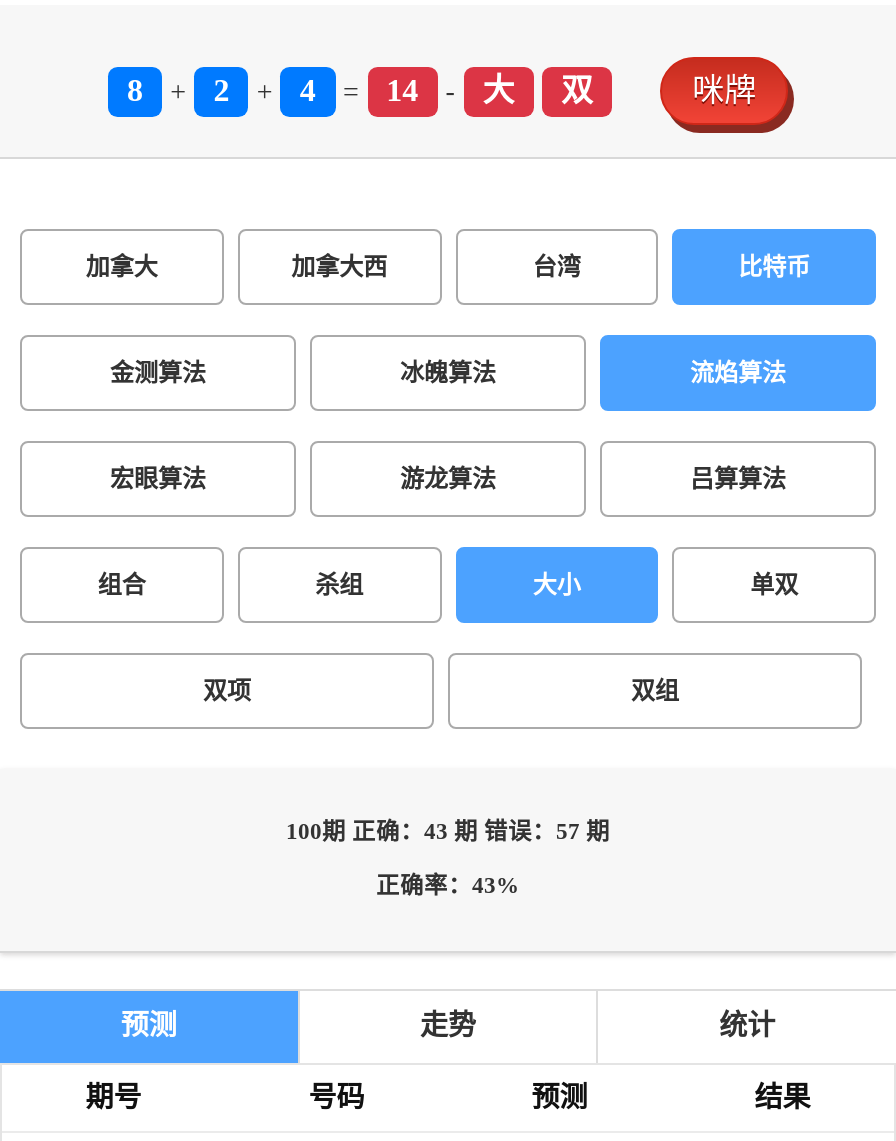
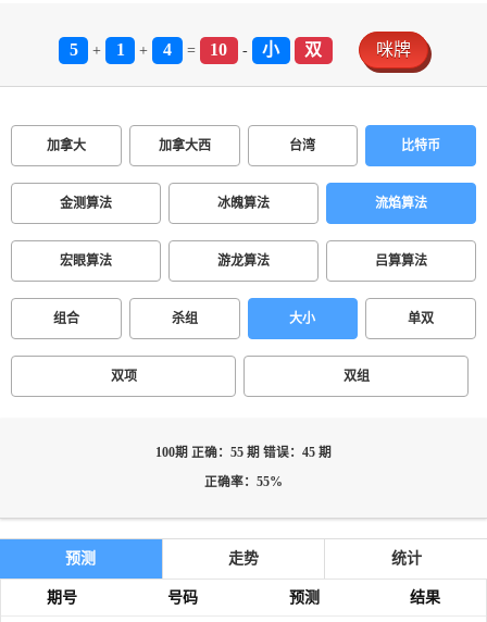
- 8
+ 5

- 2
+ 1

- 14
+ 10

- 大
+ 小

- 100期 正确：43 期 错误：57 期
+ 100期 正确：55 期 错误：45 期

- 正确率：43%
+ 正确率：55%
